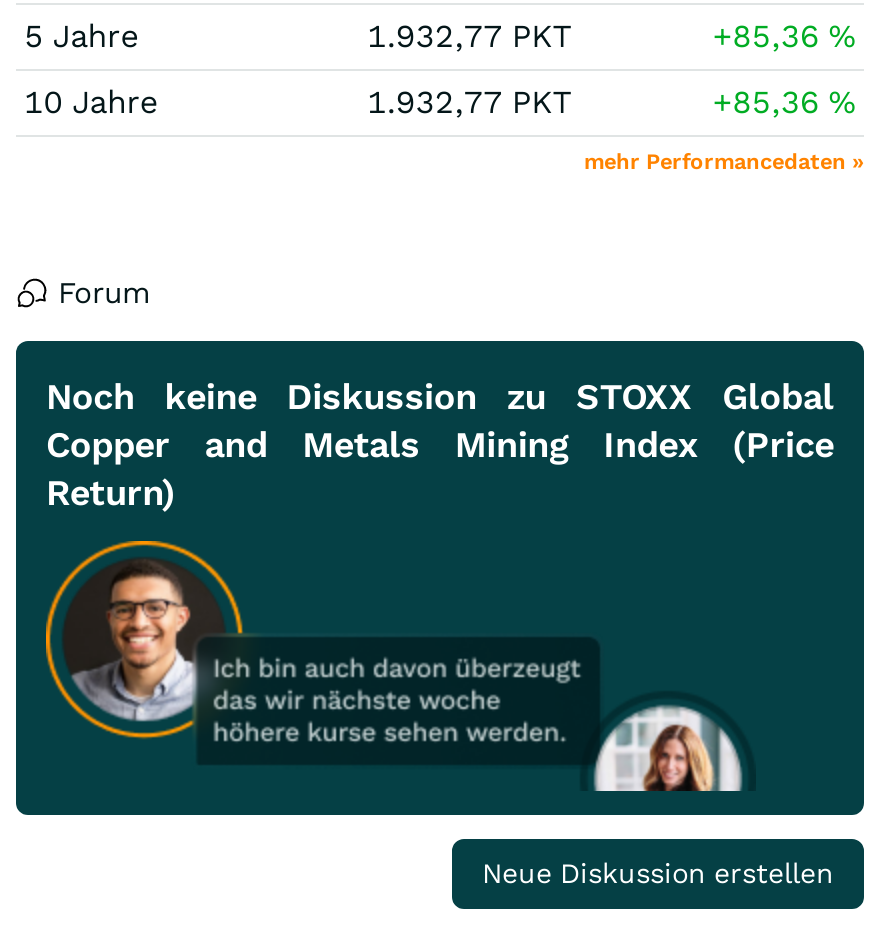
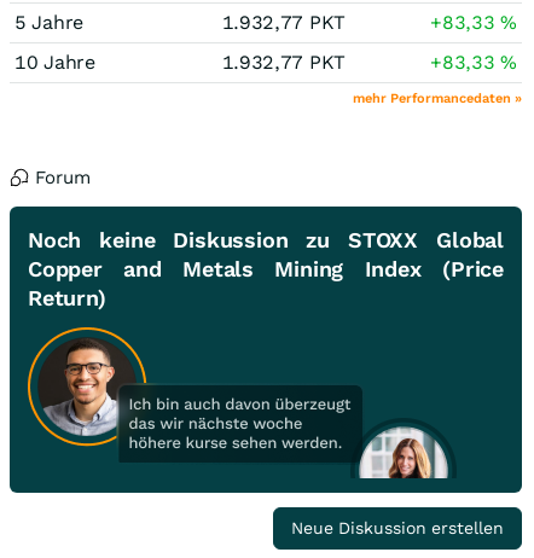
- +85,36%
+ +83,33%

- +85,36%
+ +83,33%
